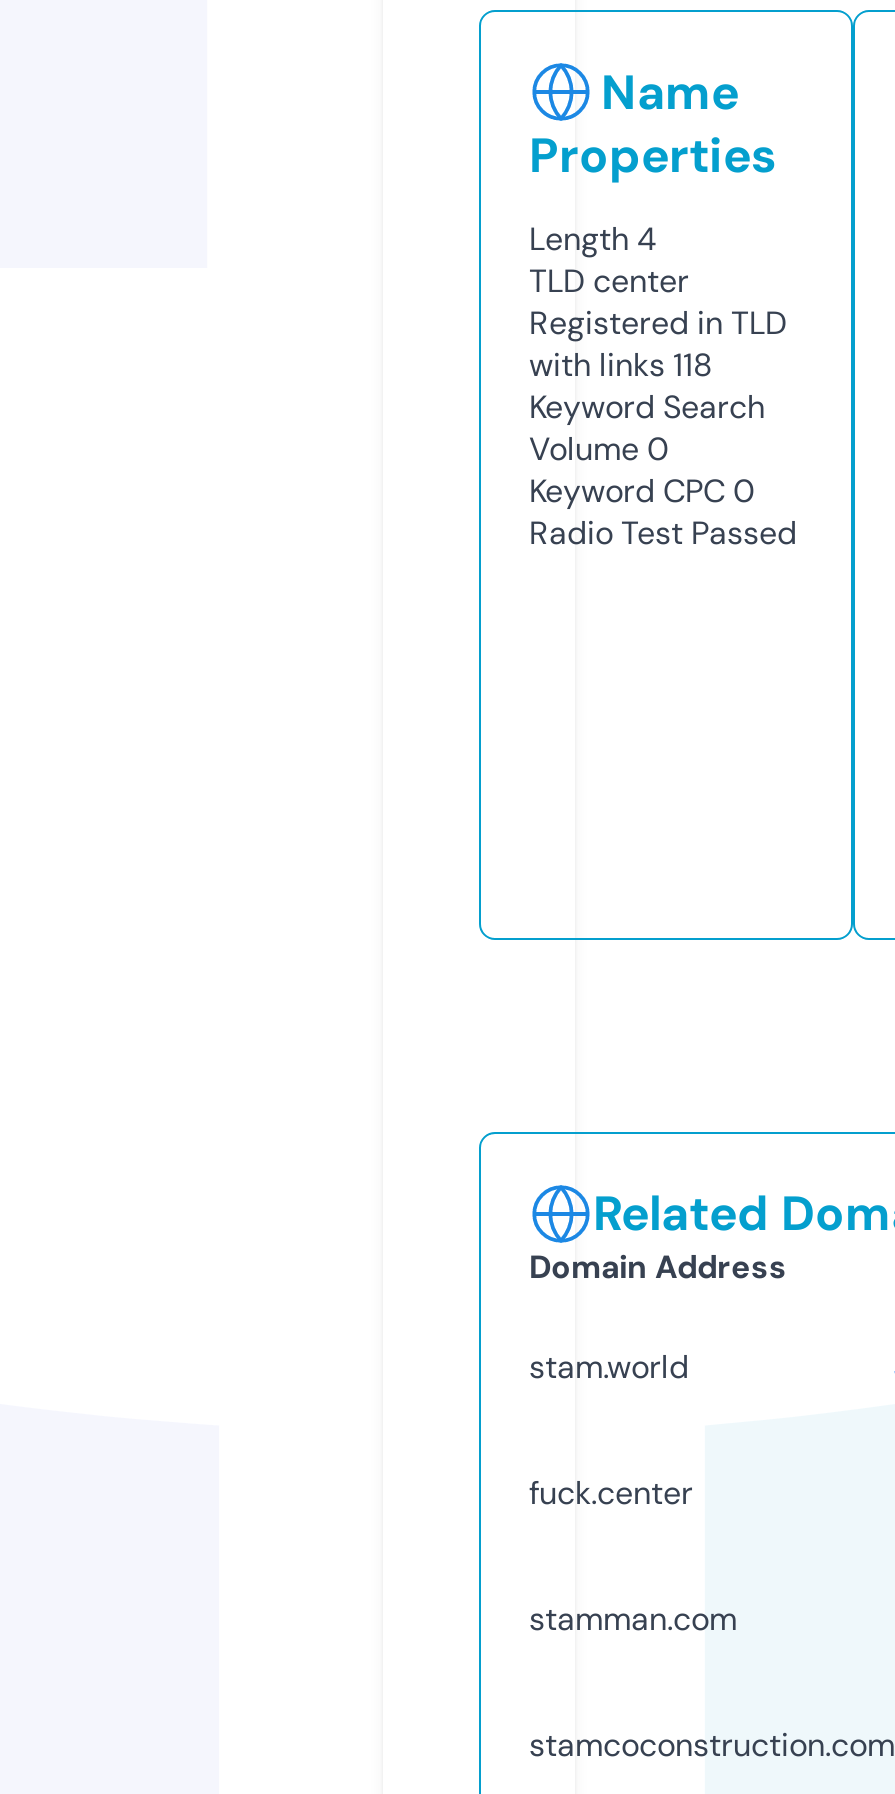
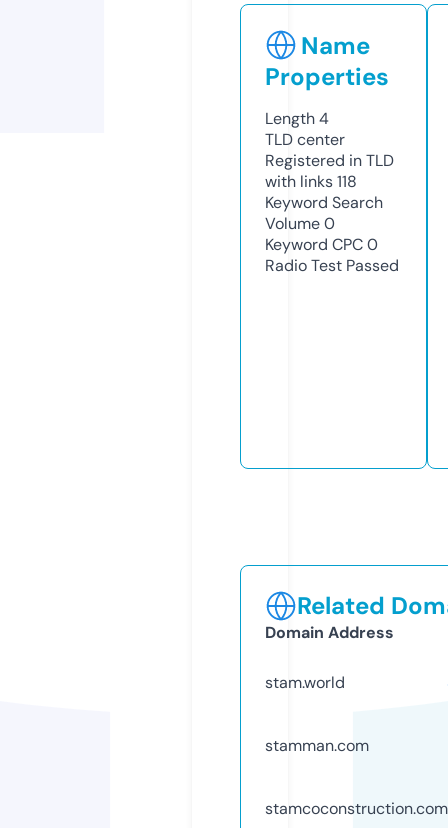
- fuck.center
